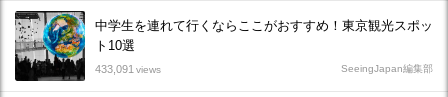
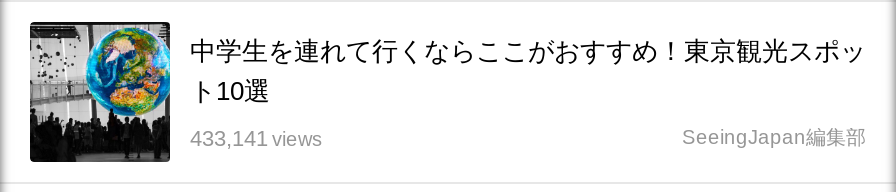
- 433,091 views
+ 433,141 views
